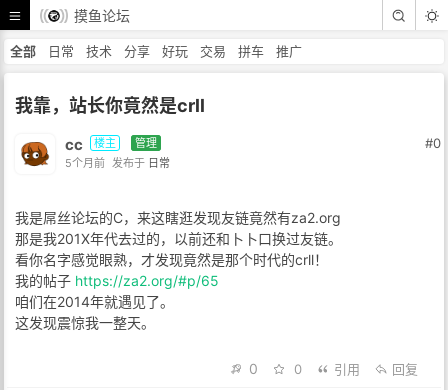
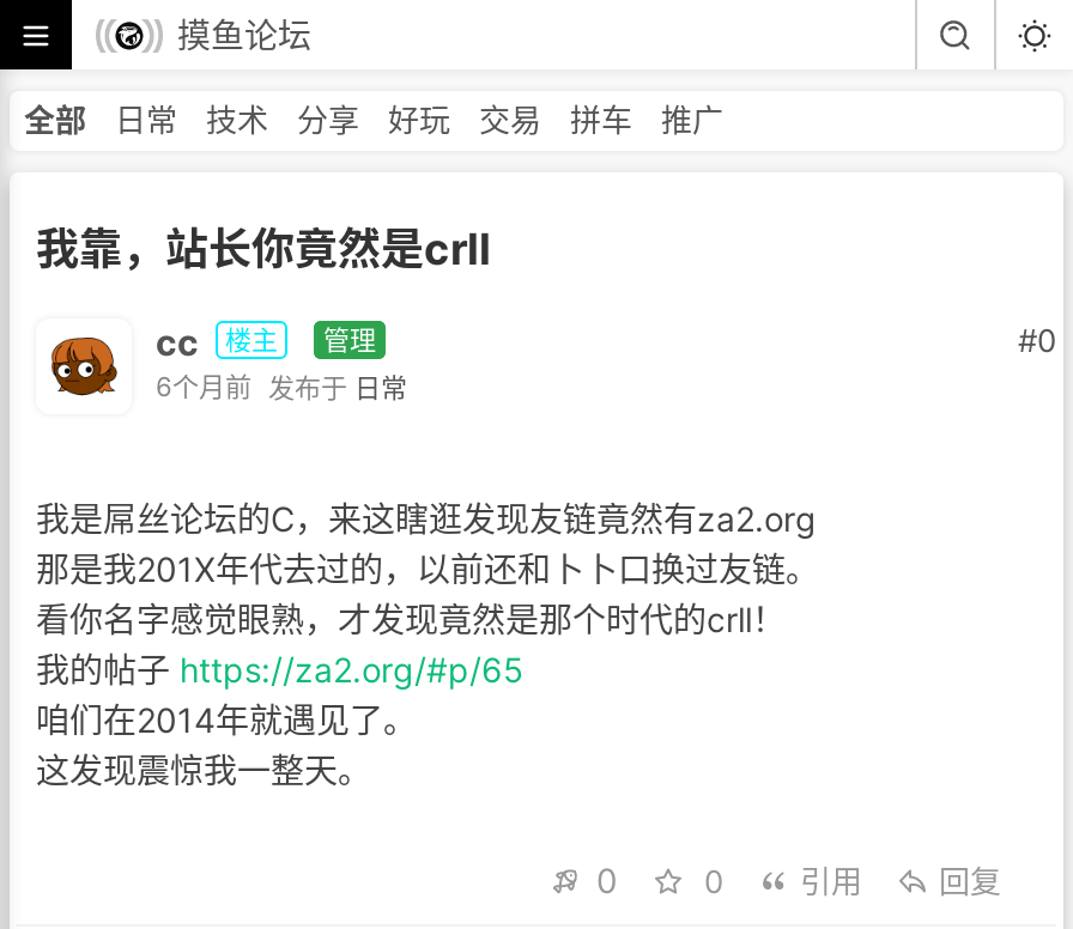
- 5个月前 发布于日常
+ 6个月前 发布于日常
